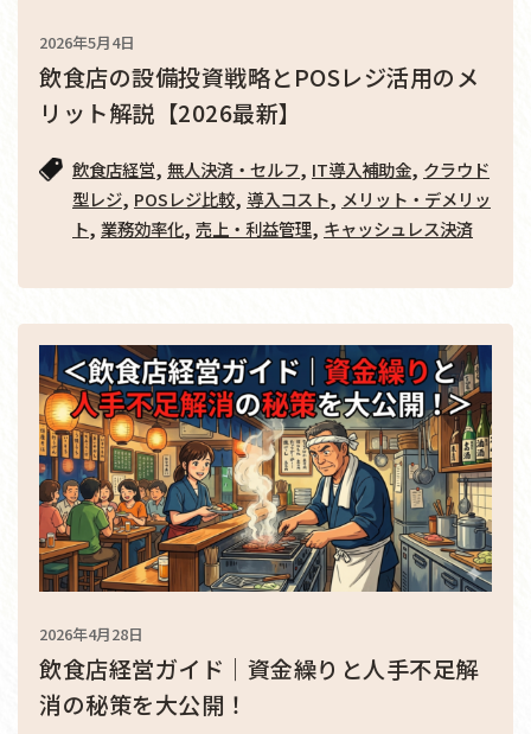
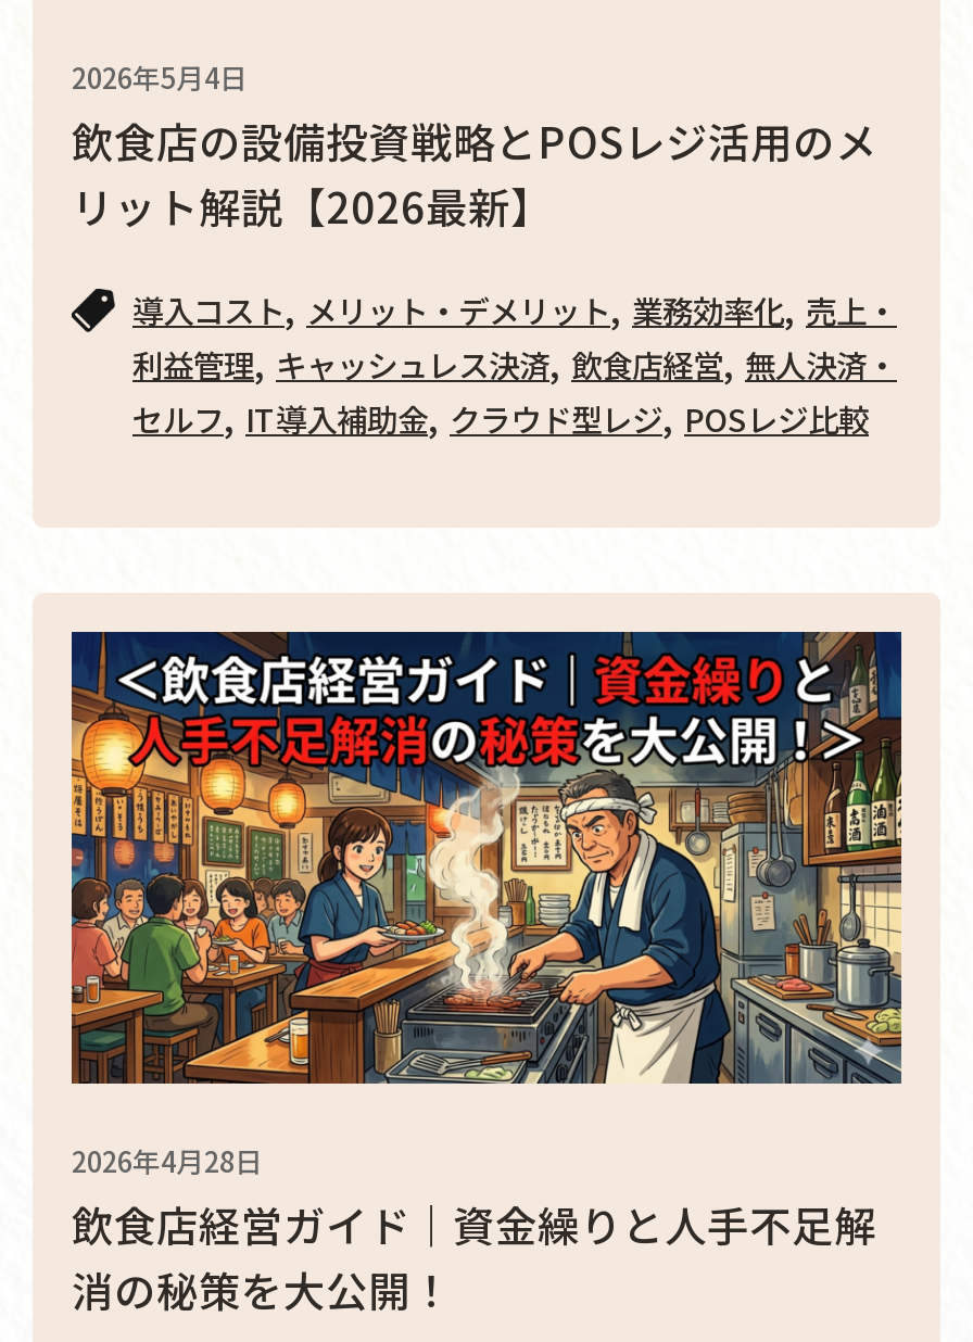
- 飲食店経営,無人決済・セルフ, IT導入補助金,クラウド
- 型レジ, POSレジ比較,導入コスト,メリット・デメリッ
- ト,業務効率化,売上・利益管理,キャッシュレス決済
+ 導入コスト,メリット・デメリット,業務効率化,売上・
+ 利益管理,キャッシュレス決済,飲食店経営,無人決済・
+ セルフ, IT導入補助金,クラウド型レジ, POSレジ比較
